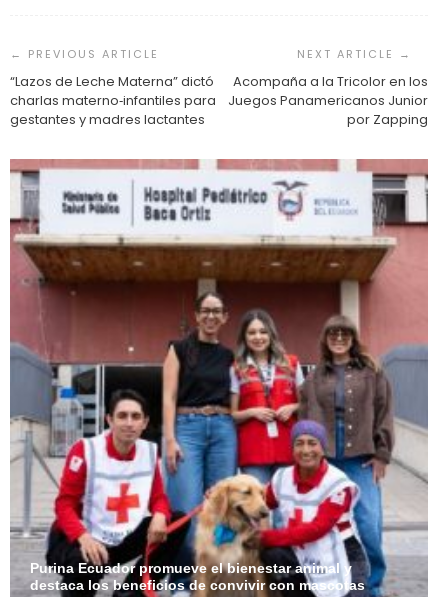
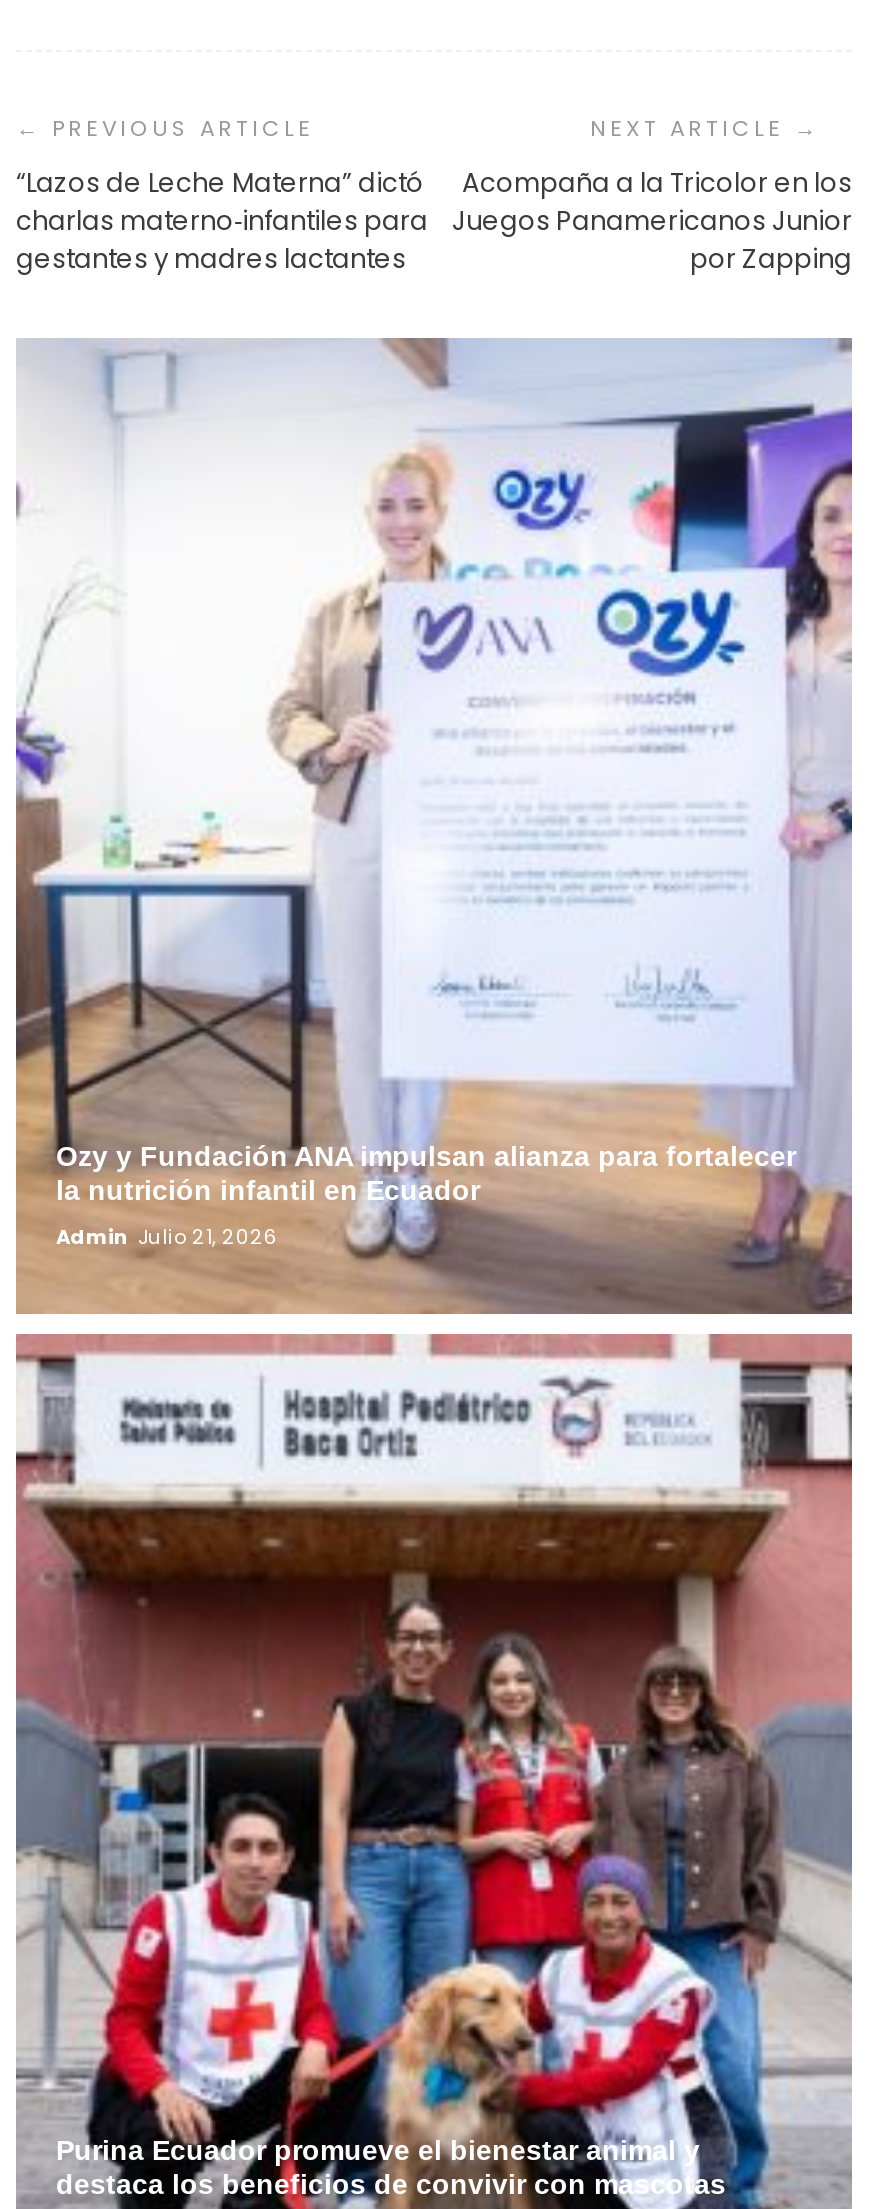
+ [image]
+ Ozy y Fundación ANA impulsan alianza para fortalecer
+ la nutrición infantil en Ecuador
+ Admin Julio 21, 2026
